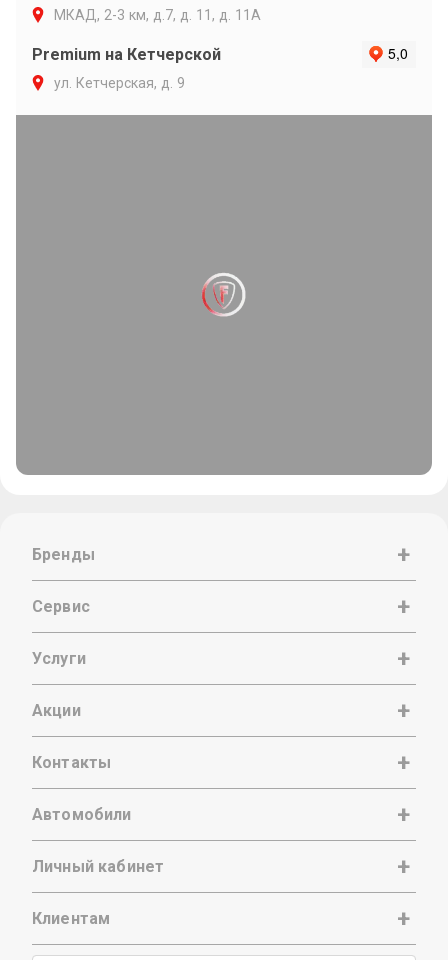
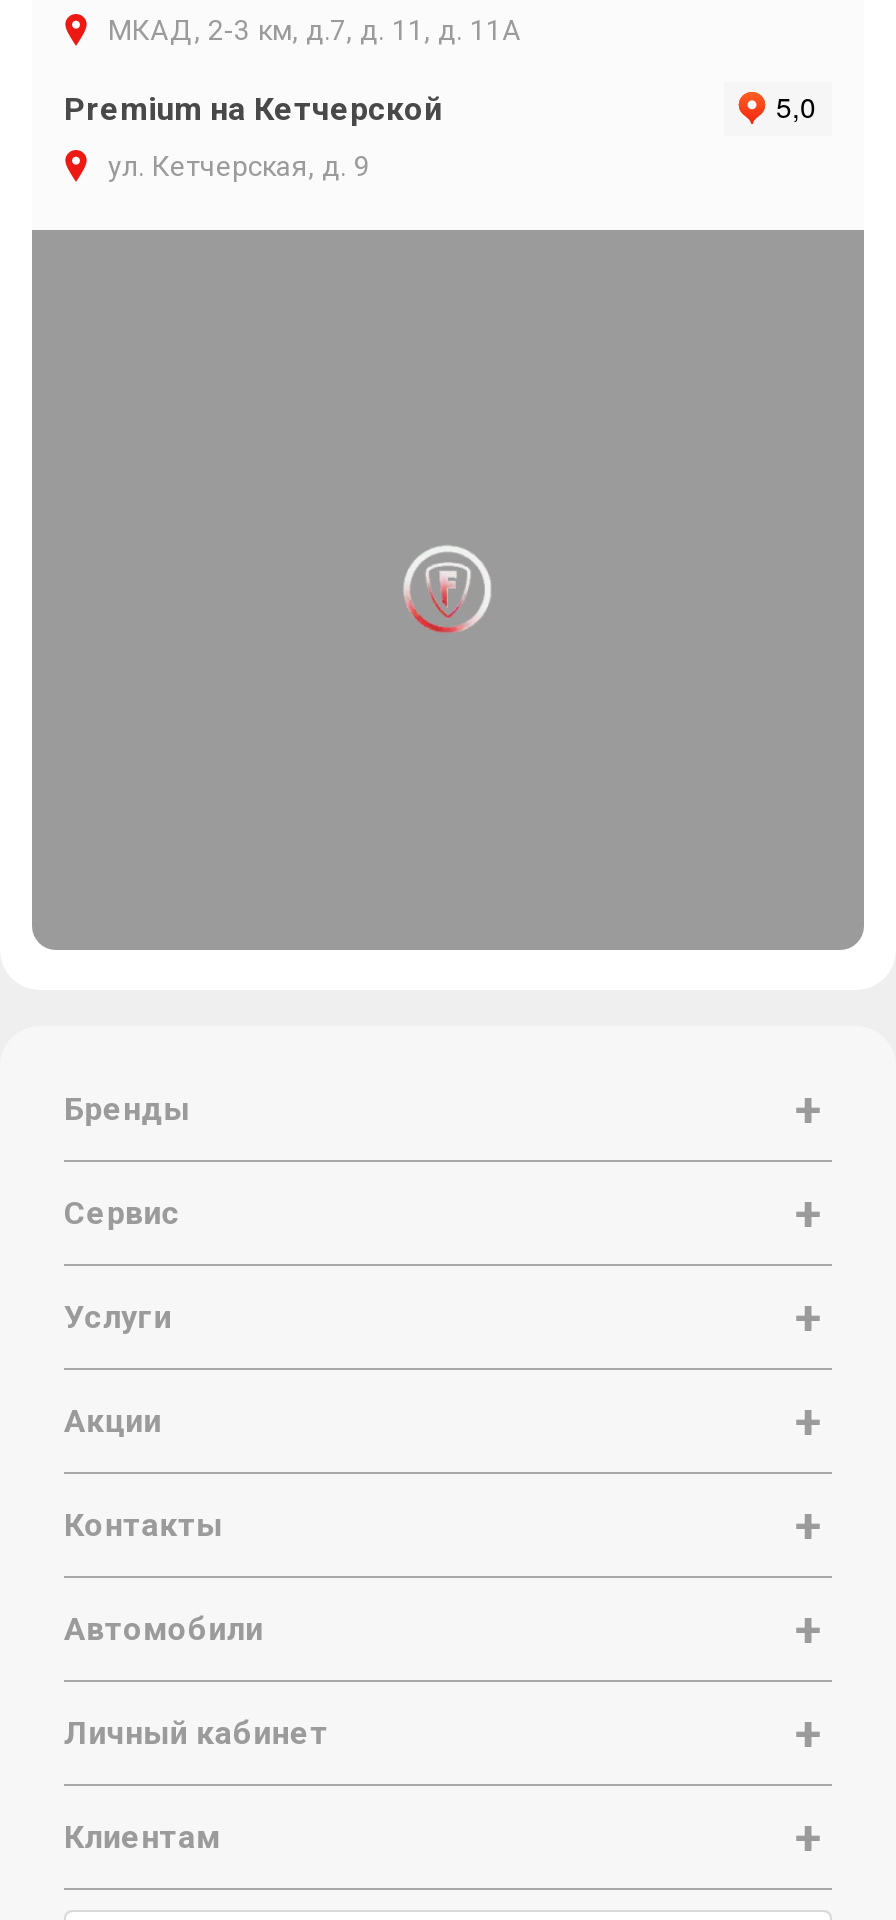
- [image]
+ [image]
